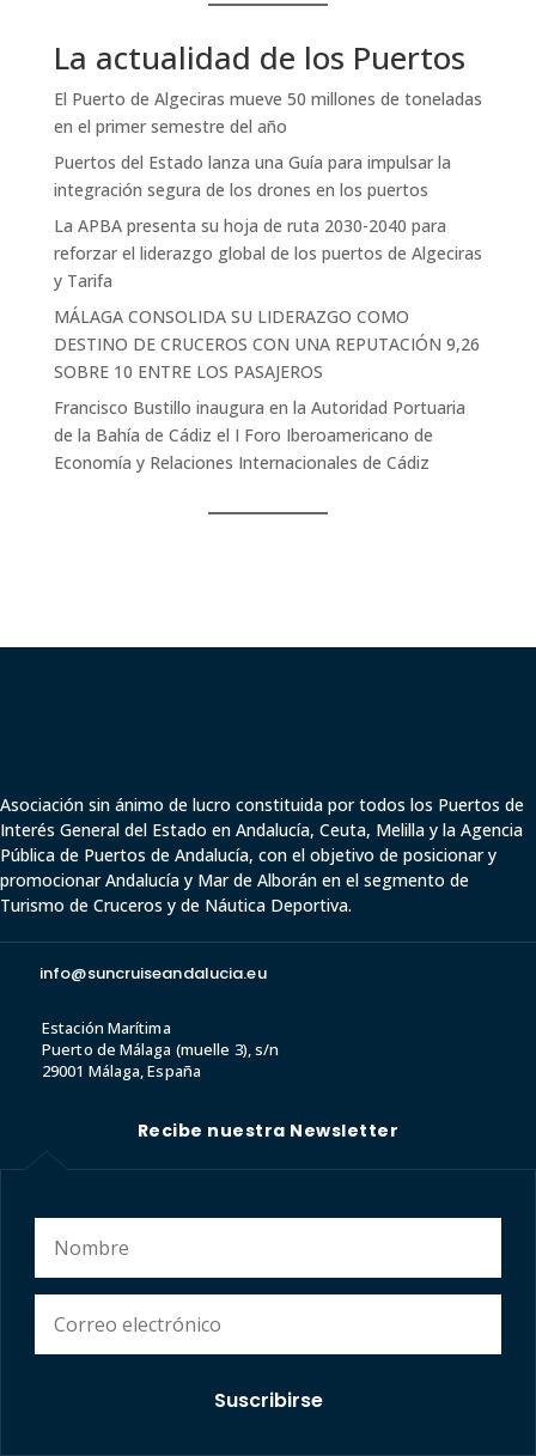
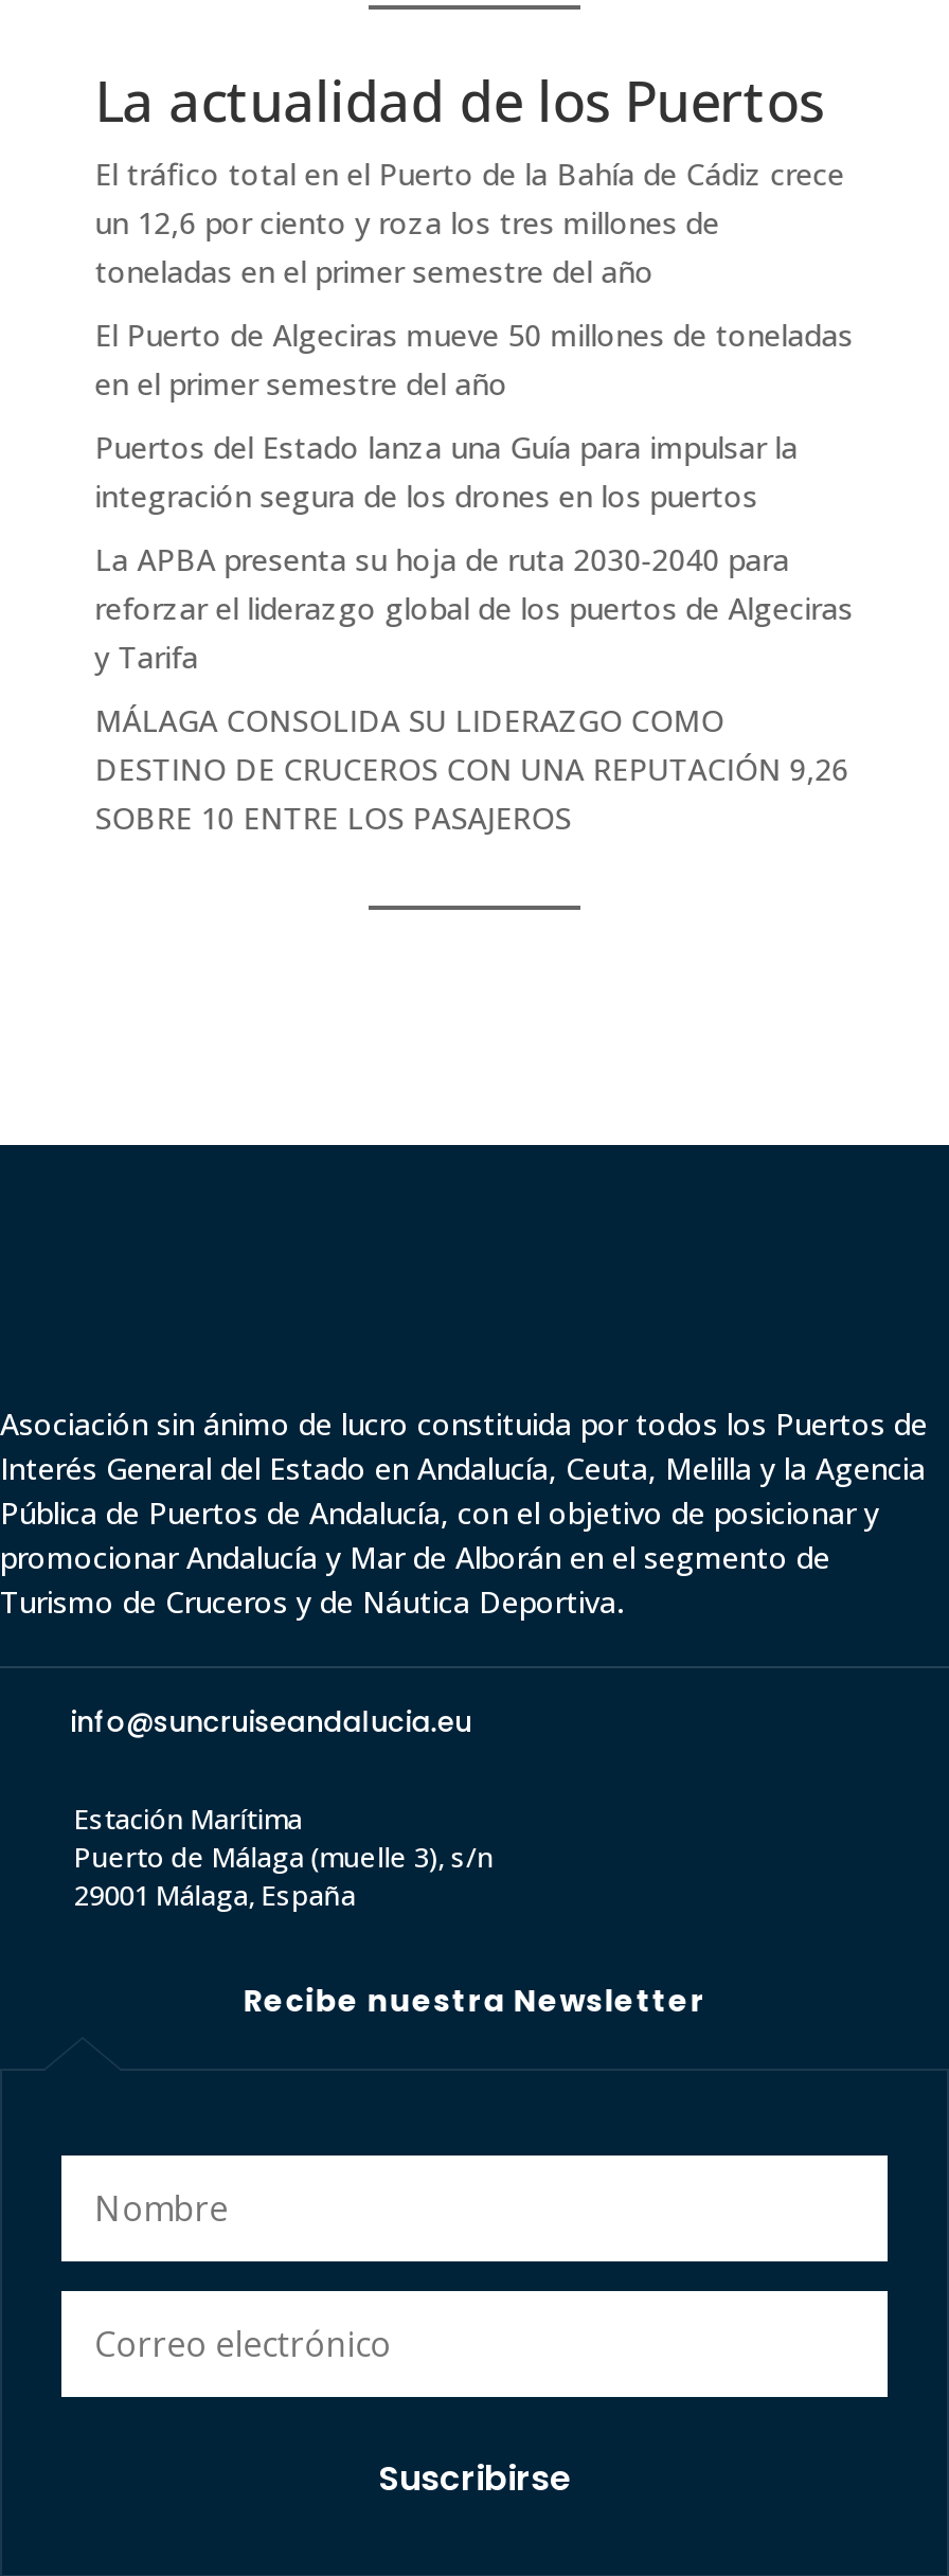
+ El tráfico total en el Puerto de la Bahía de Cádiz crece
+ un 12,6 por ciento y roza los tres millones de
+ toneladas en el primer semestre del año

moved down: El Puerto de Algeciras mueve 50 millones de toneladas | en el primer semestre del año | Puertos del Estado lanza una Guía para impulsar la | ... | DESTINO DE CRUCEROS CON UNA REPUTACIÓN 9,26 | SOBRE 10 ENTRE LOS PASAJEROS

- Francisco Bustillo inaugura en la Autoridad Portuaria
- de la Bahía de Cádiz el I Foro Iberoamericano de
- Economía y Relaciones Internacionales de Cádiz
